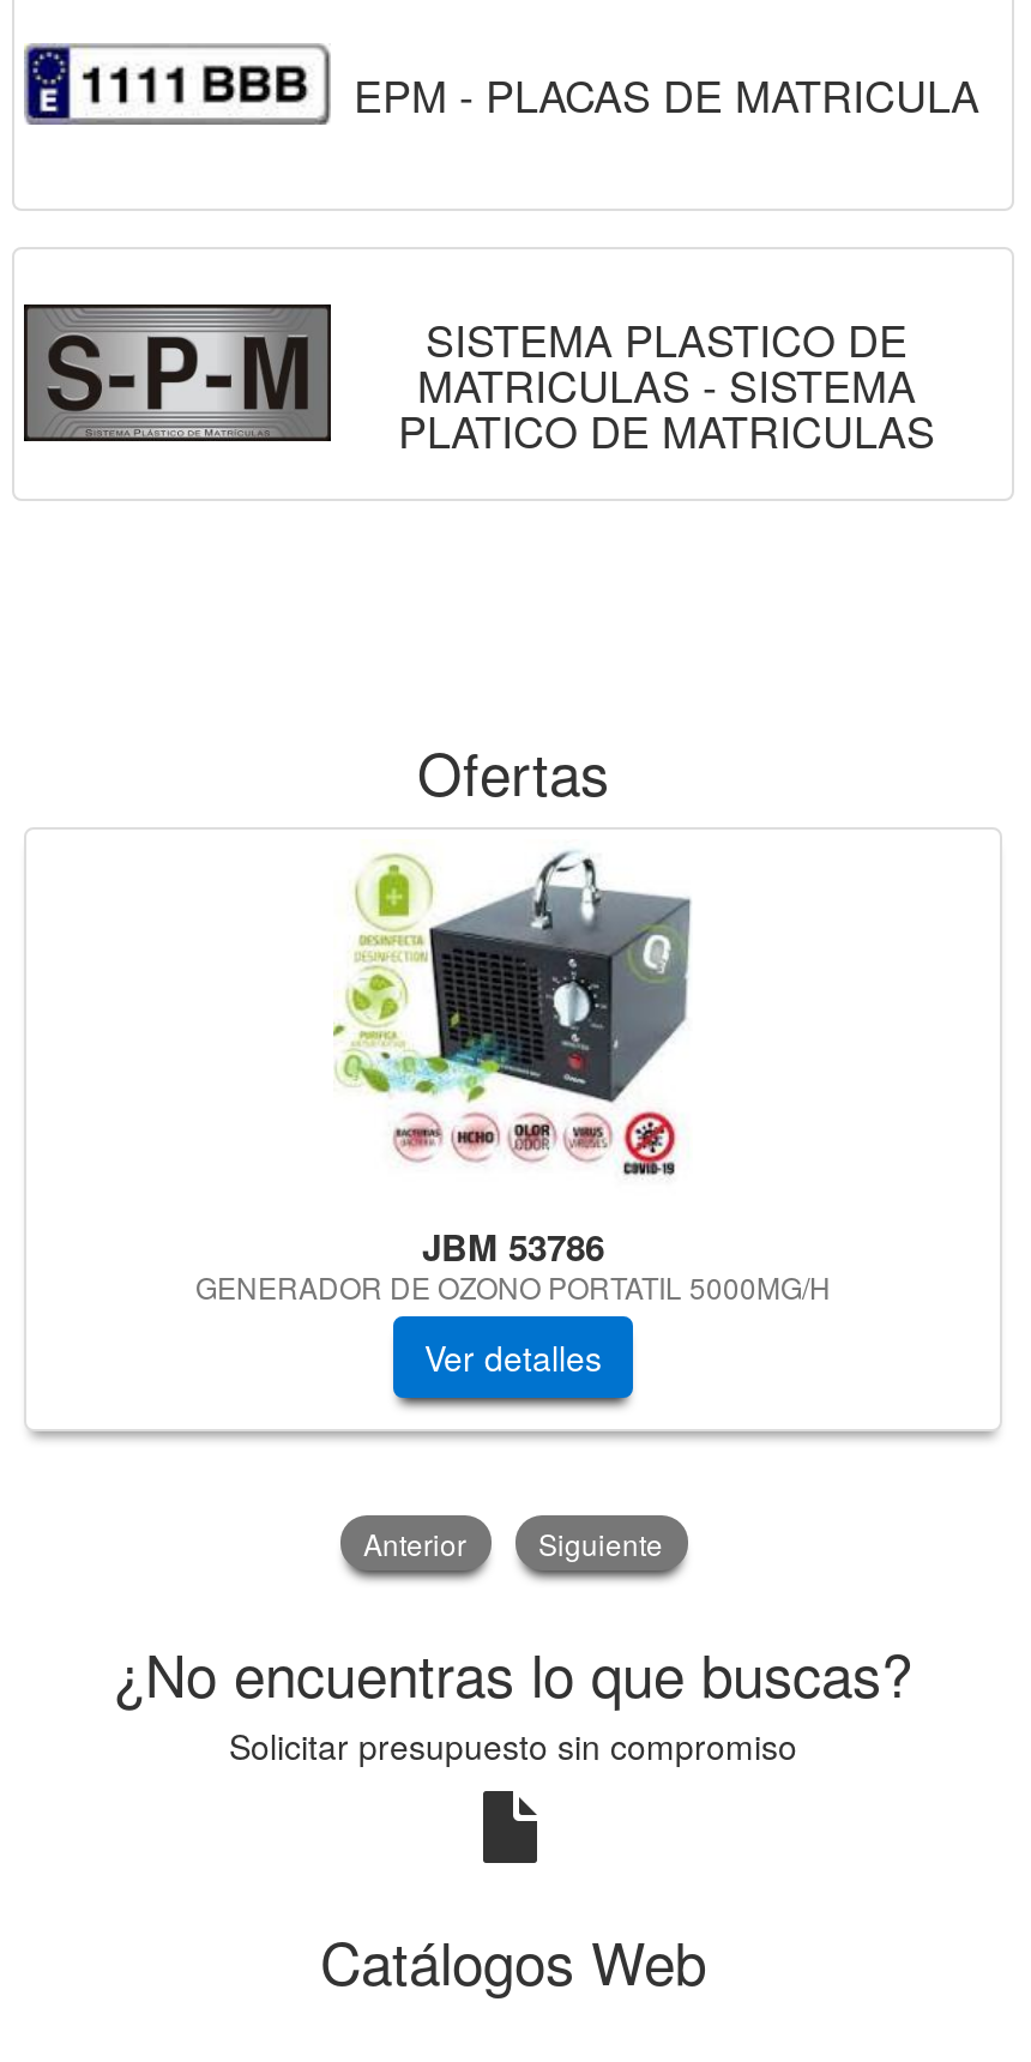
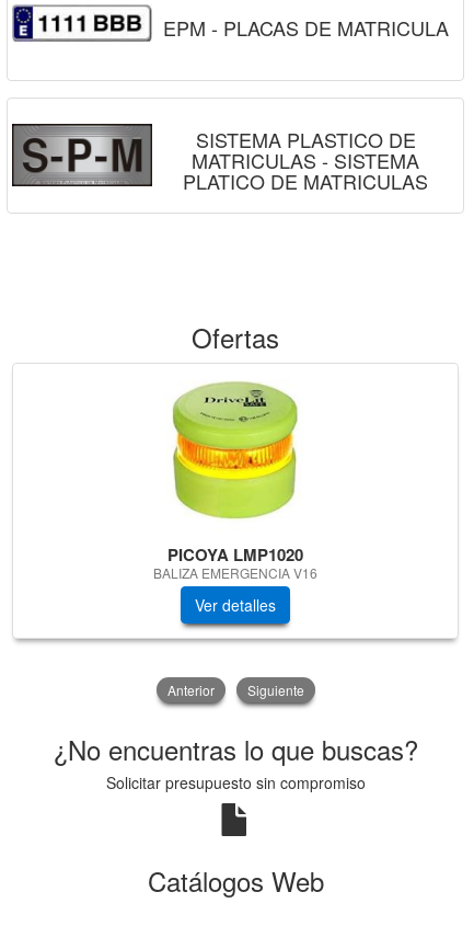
- [image]
- JBM 53786
- GENERADOR DE OZONO PORTATIL 5000MG/H
+ [image]
+ PICOYA LMP1020
+ BALIZA EMERGENCIA V16
